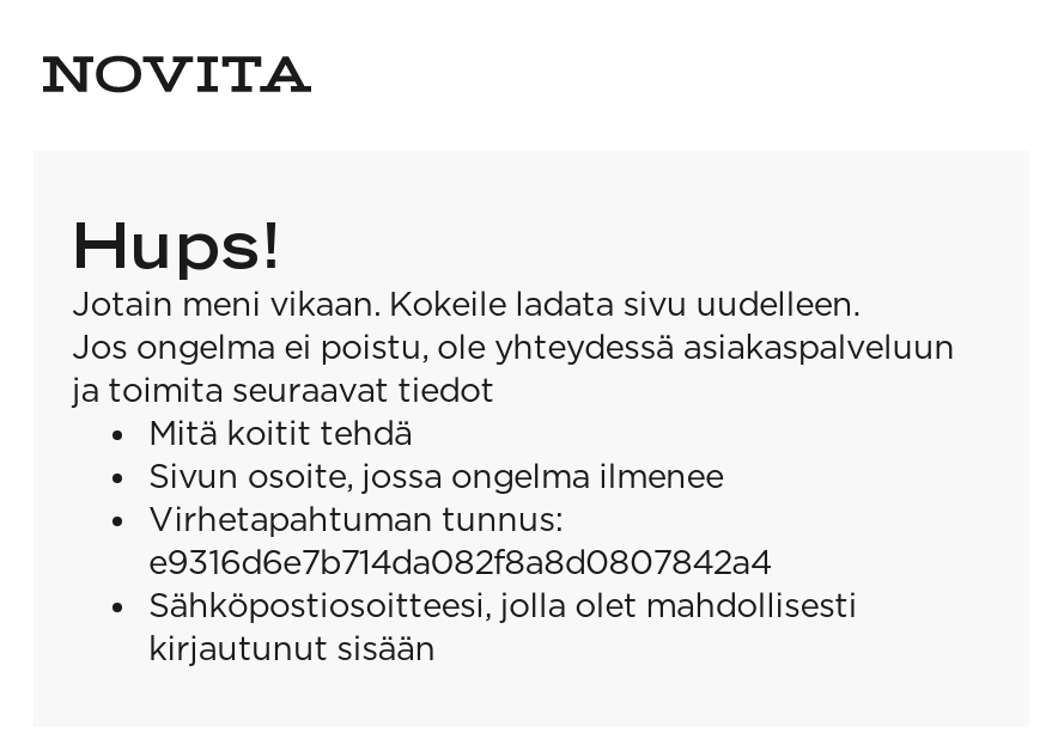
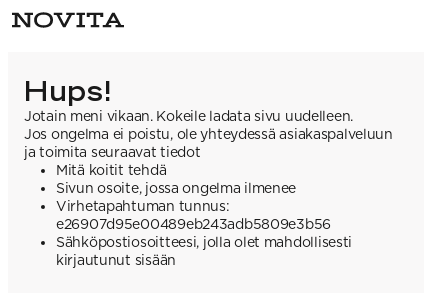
- e9316d6e7b714da082f8a8d0807842a4
+ e26907d95e00489eb243adb5809e3b56
